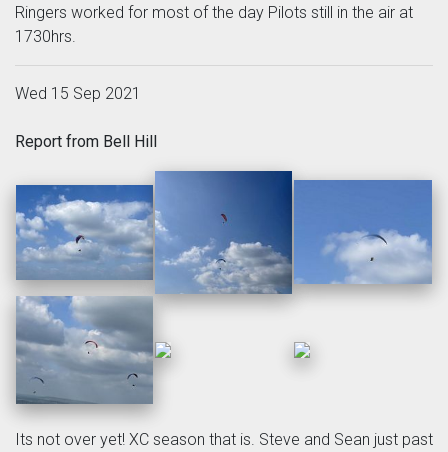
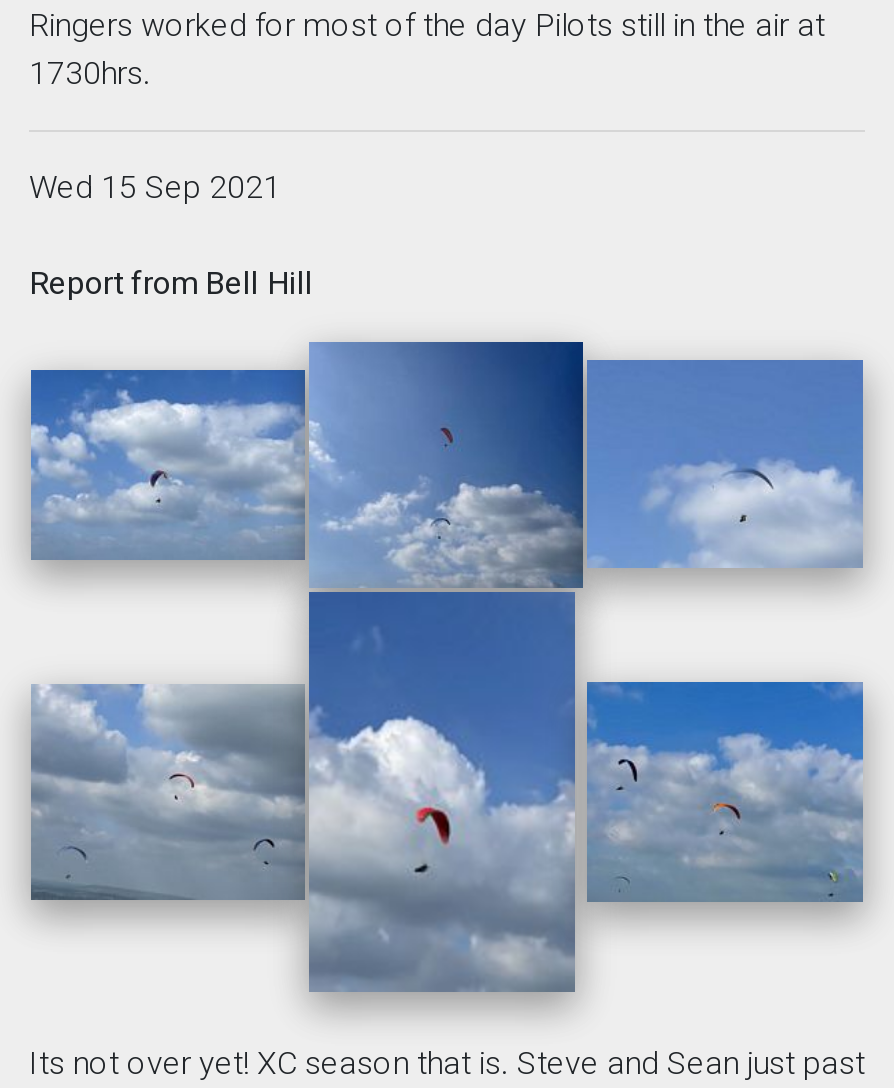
- [image]
+ [image]
